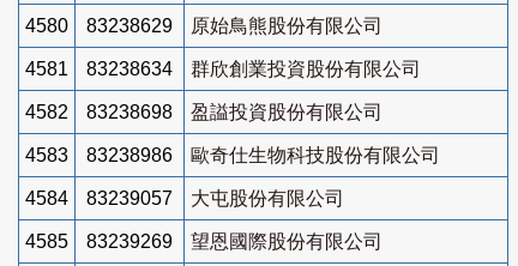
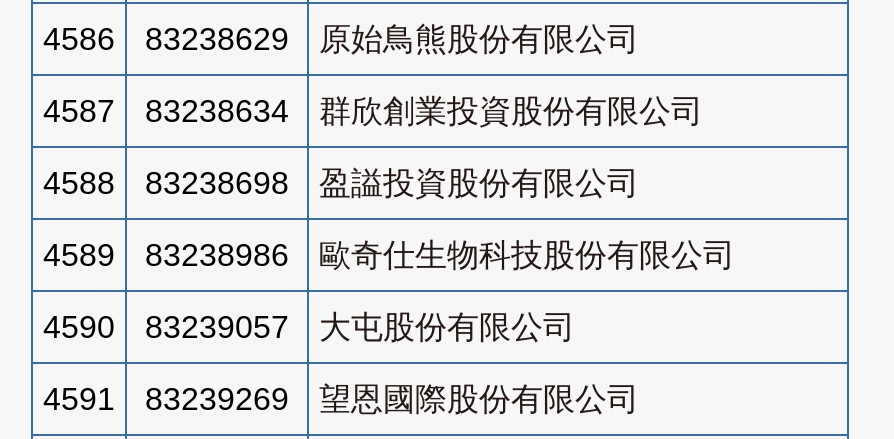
- 4580 83238629 原始鳥熊股份有限公司
+ 4586 83238629 原始鳥熊股份有限公司

- 4581 83238634 群欣創業投資股份有限公司
+ 4587 83238634 群欣創業投資股份有限公司

- 4582
+ 4588

- 4583 83238986 歐奇仕生物科技股份有限公司
+ 4589 83238986 歐奇仕生物科技股份有限公司

- 4584 83239057 大屯股份有限公司
+ 4590 83239057 大屯股份有限公司

- 4585 83239269 望恩國際股份有限公司
+ 4591 83239269 望恩國際股份有限公司
